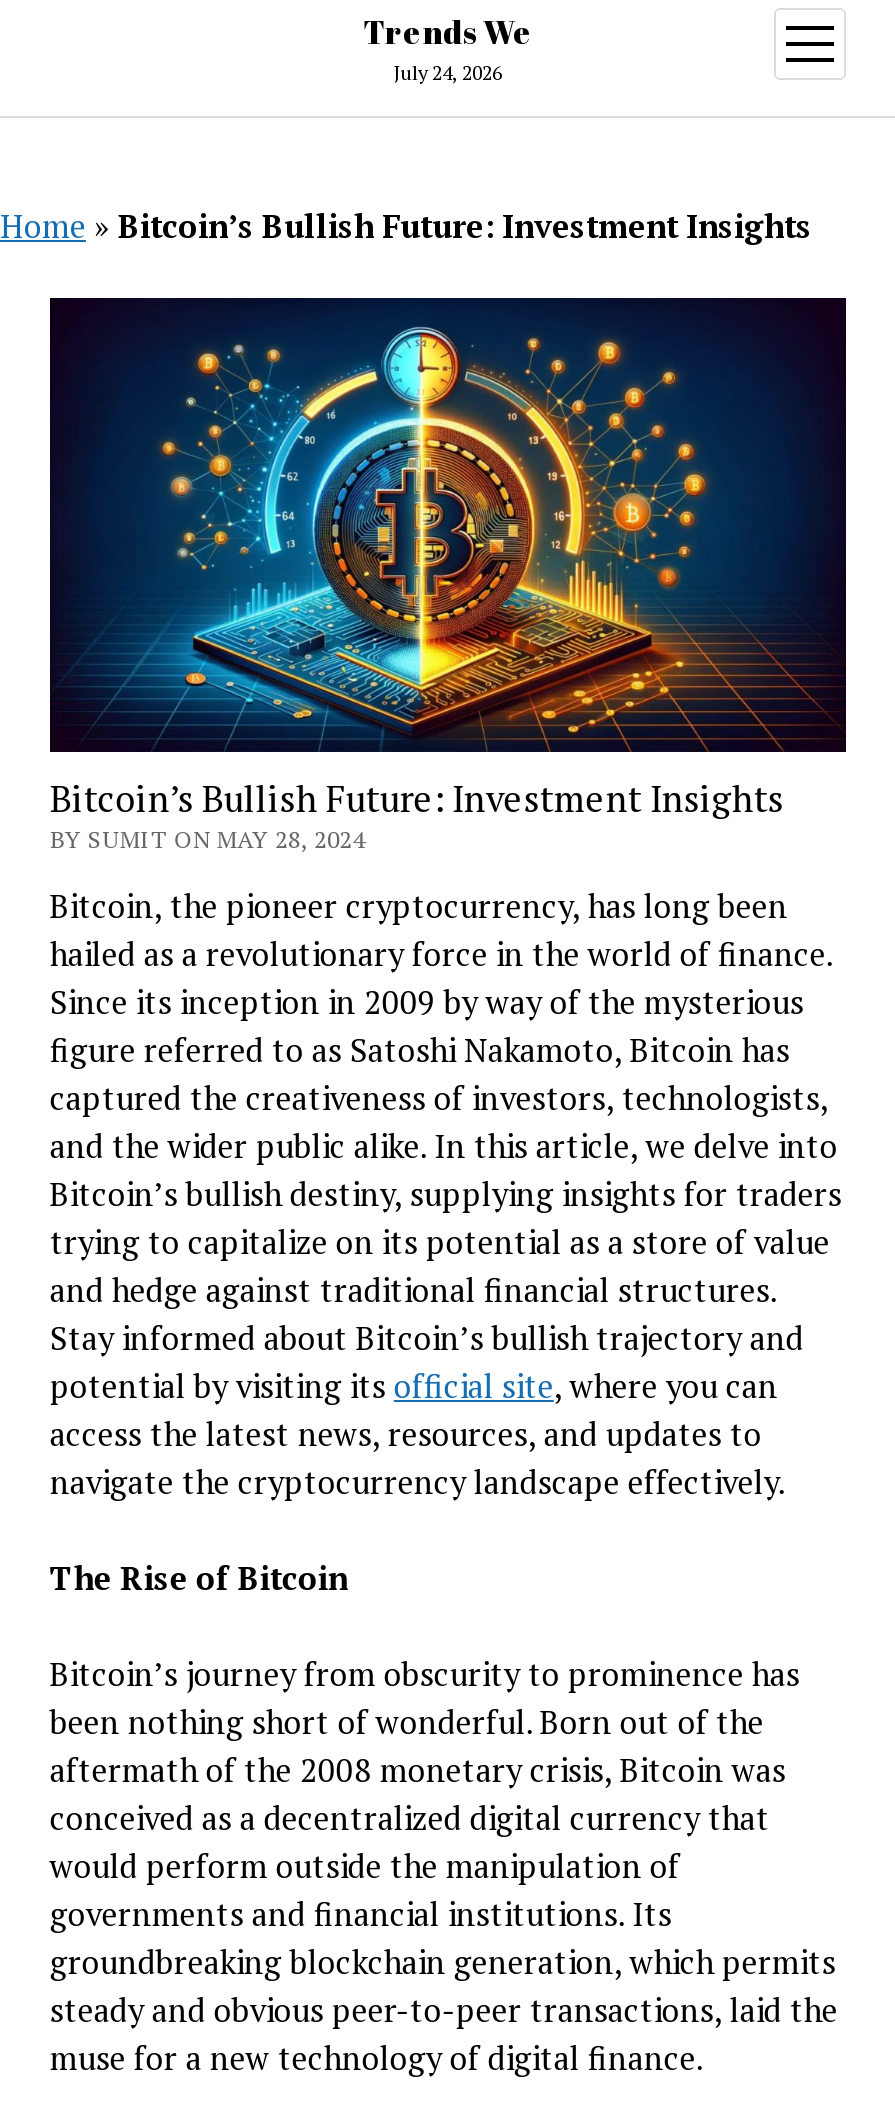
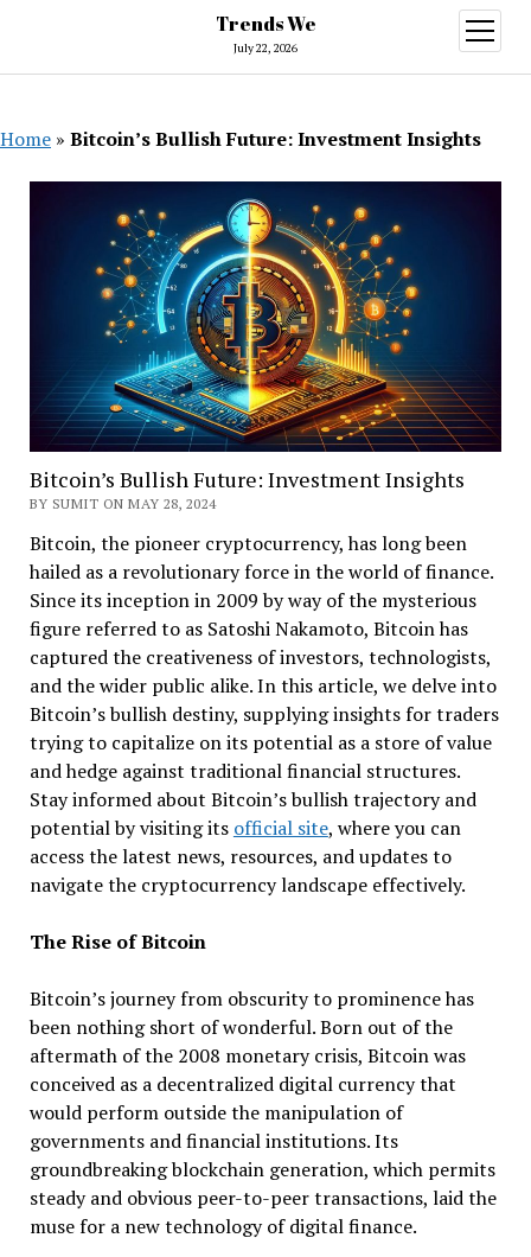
- July 24, 2026
+ July 22, 2026
